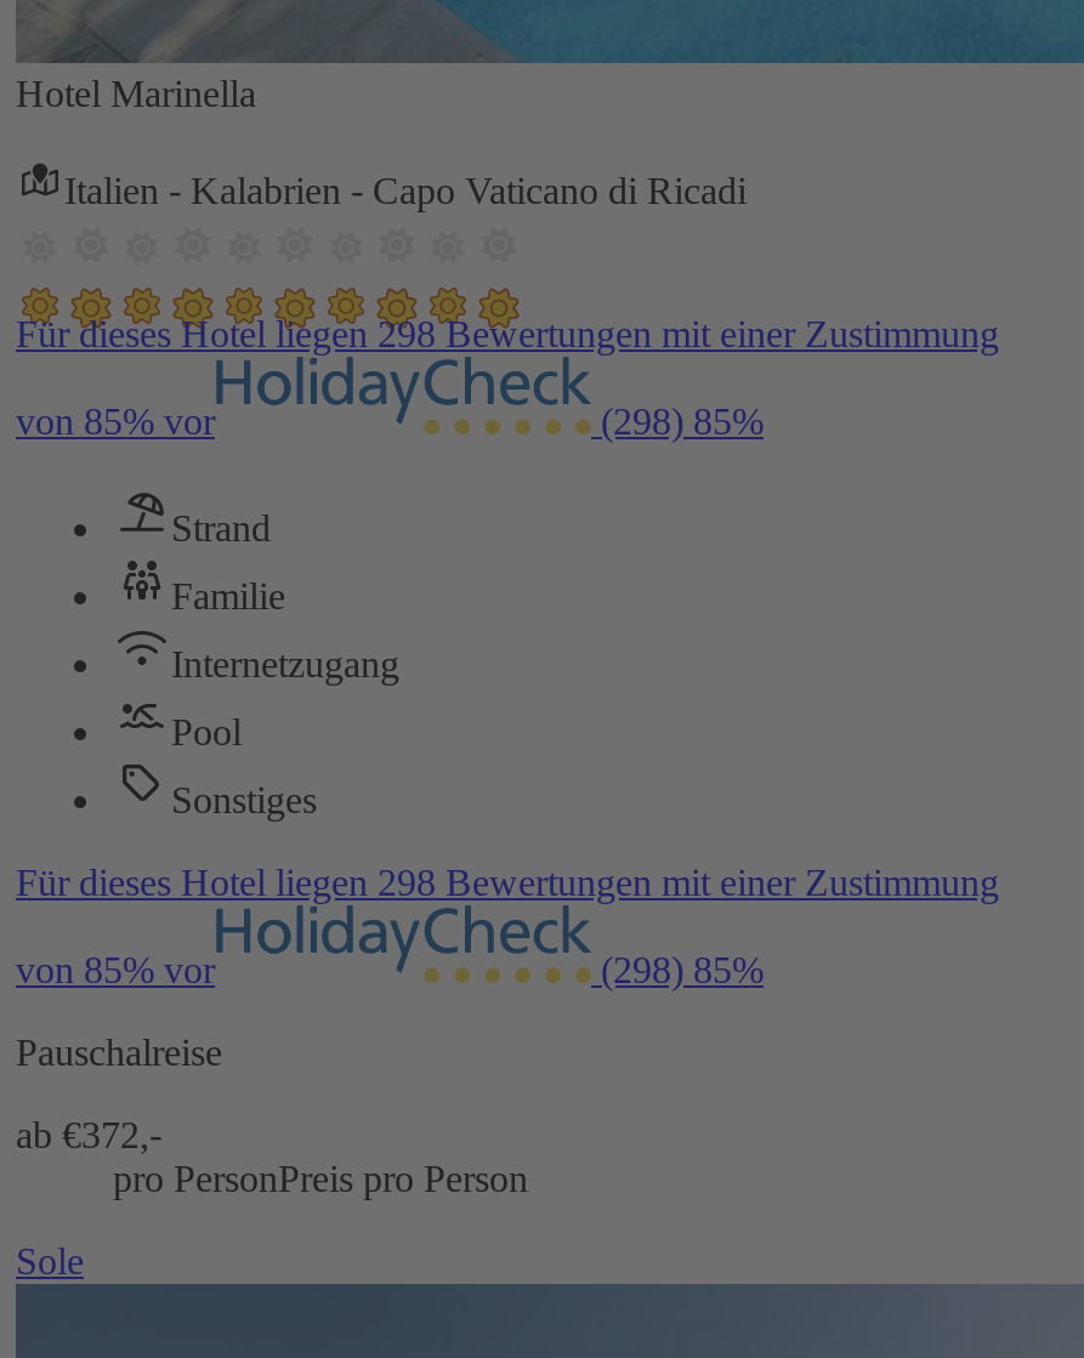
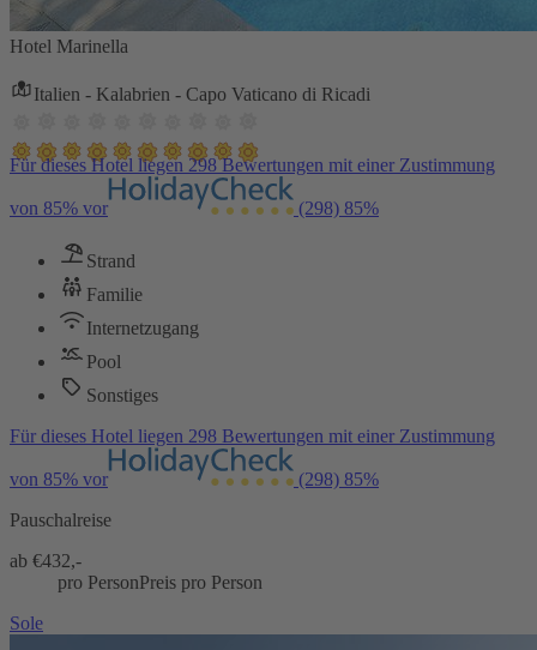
- ab €372,-
+ ab €432,-
